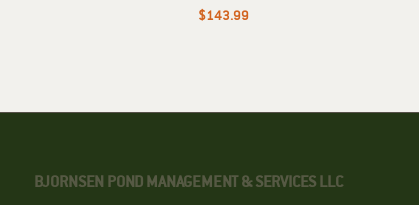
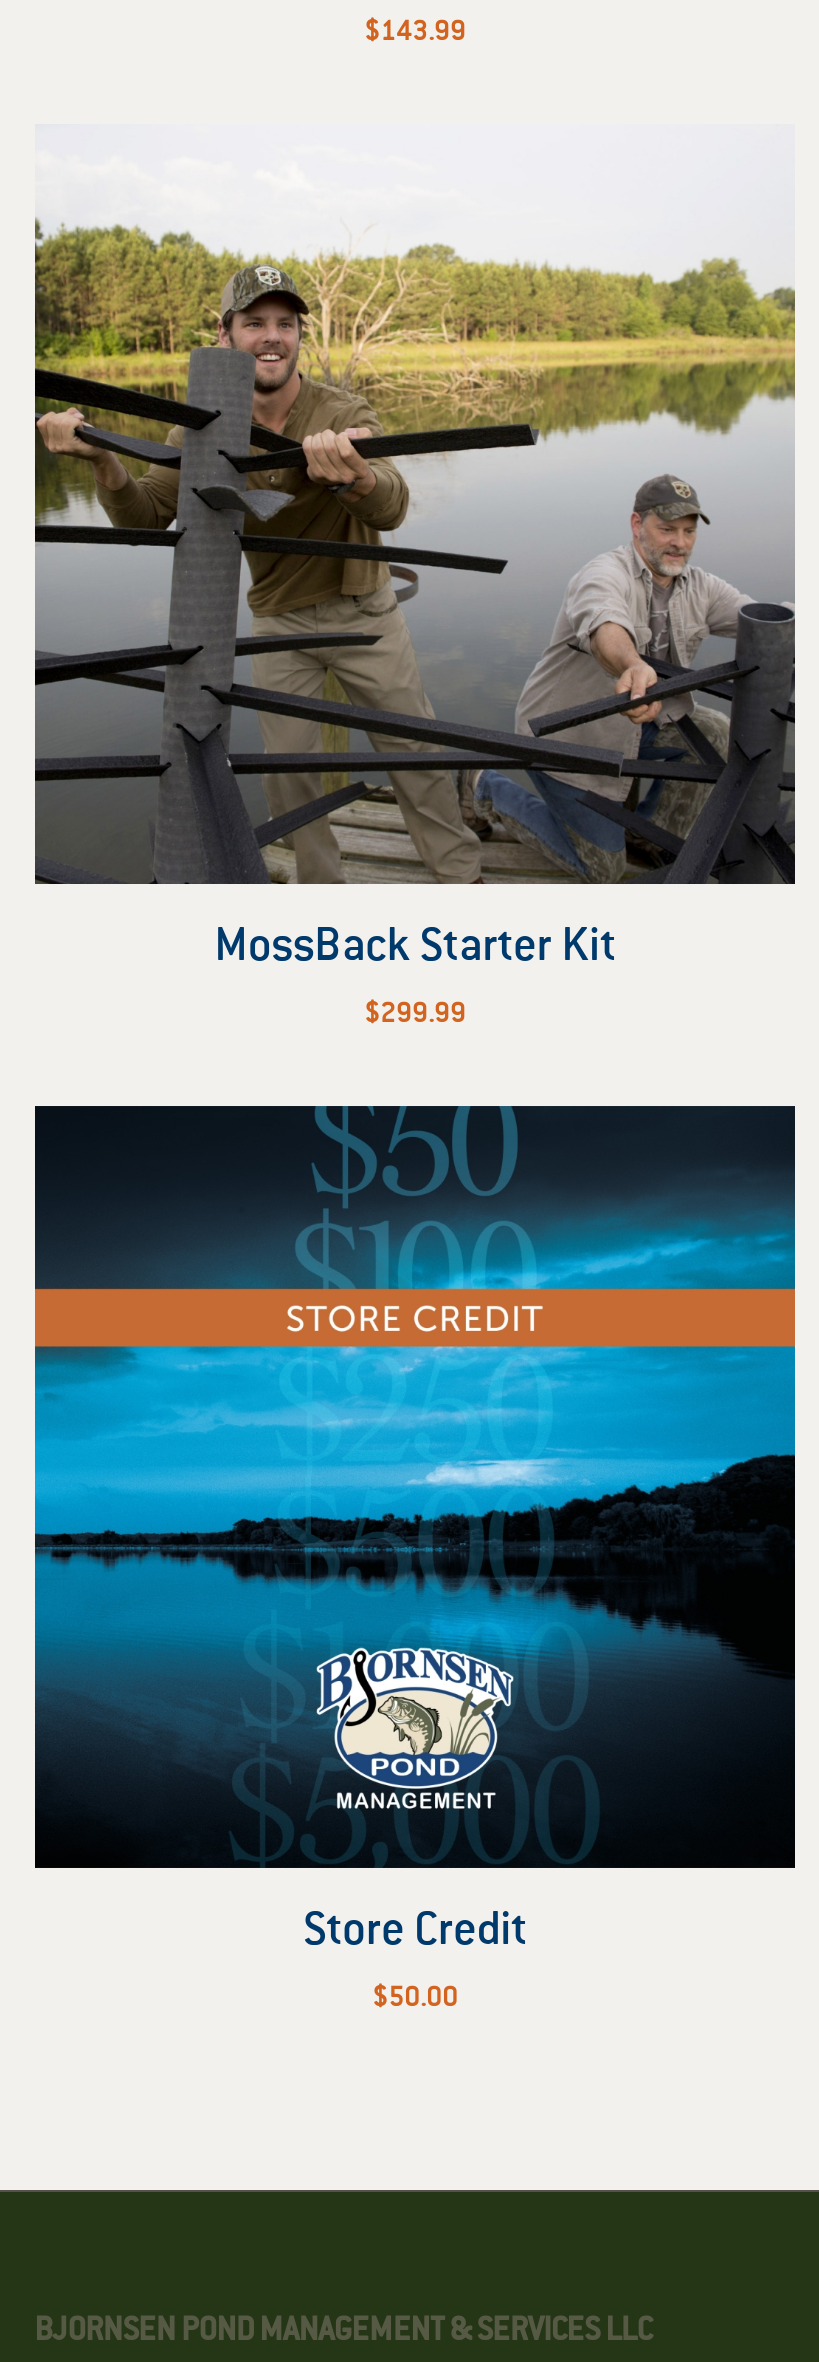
+ [image]
+ MossBack Starter Kit
+ $299.99

+ [image]
+ Store Credit
+ $50.00
